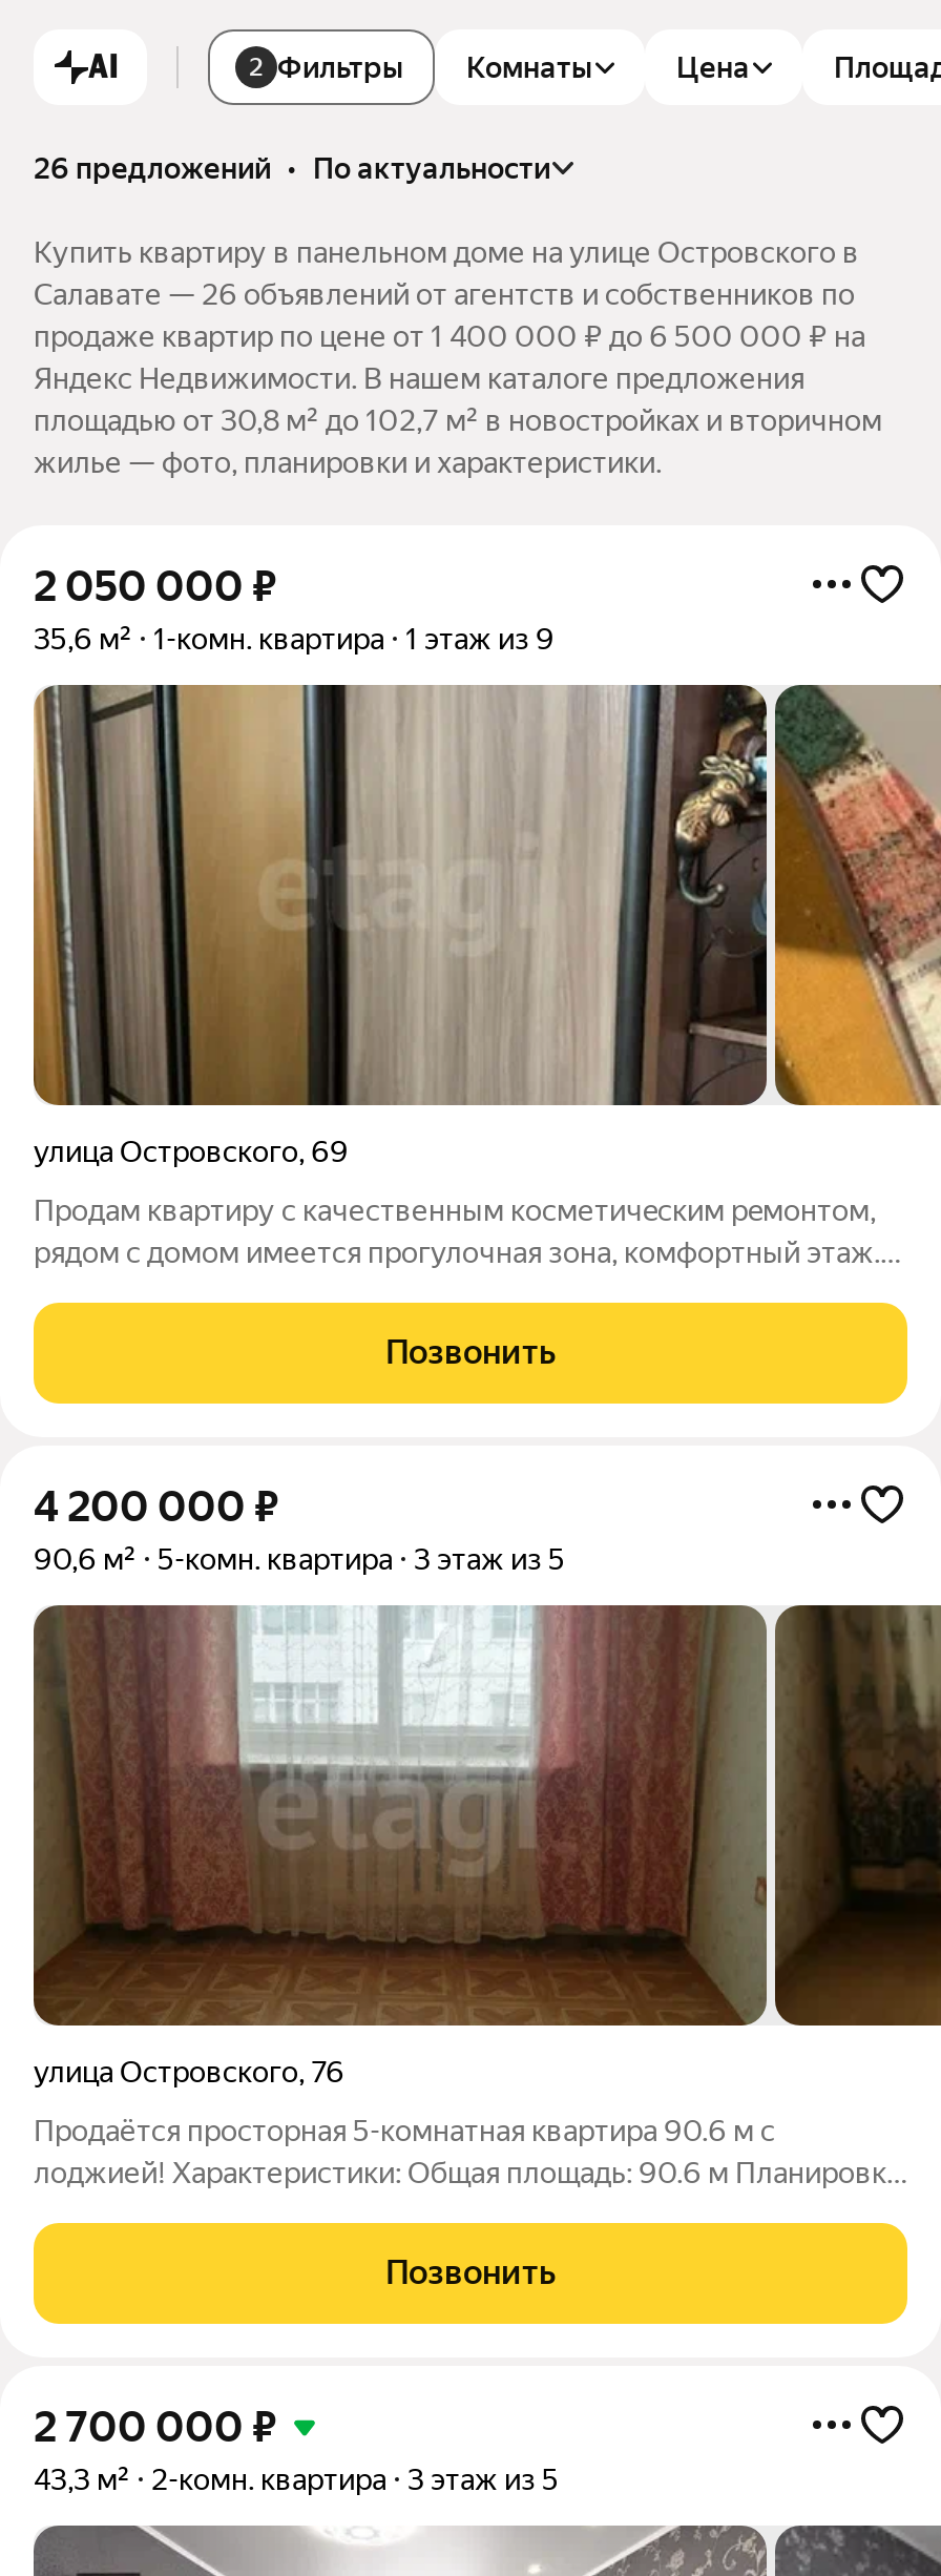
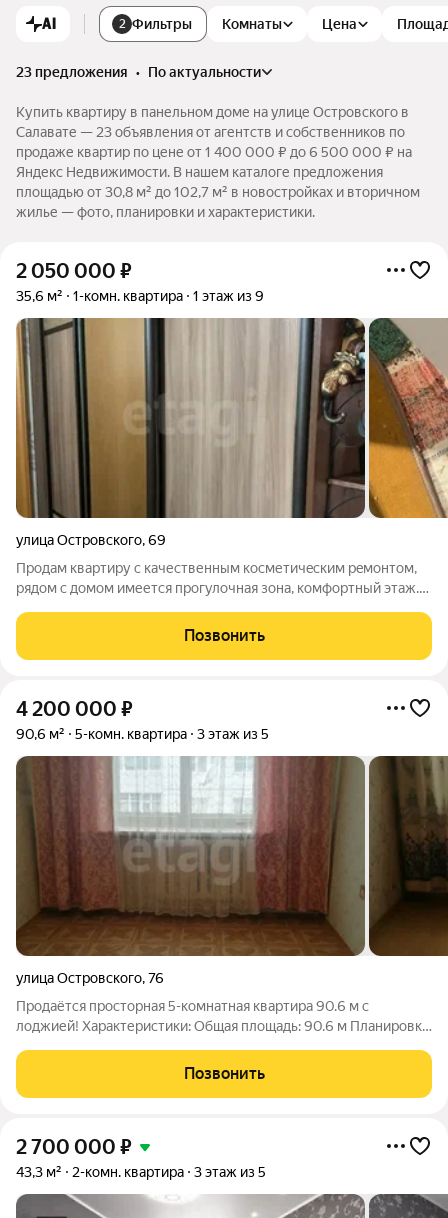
- 26 предложений • по актуальности
+ 23 предложения • по актуальности

- Салавате — 26 объявлений от агентств и собственников по
+ Салавате — 23 объявления от агентств и собственников по
